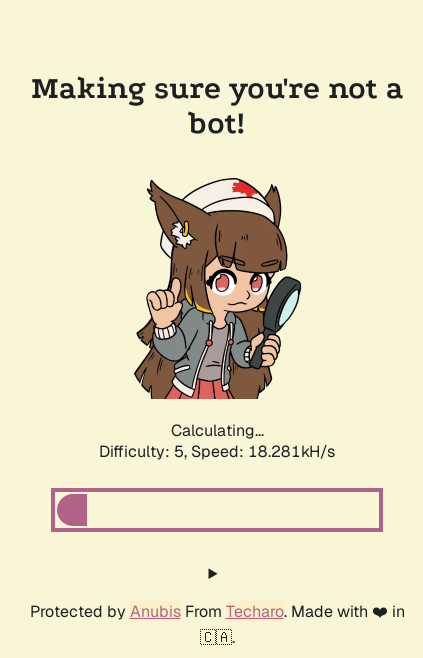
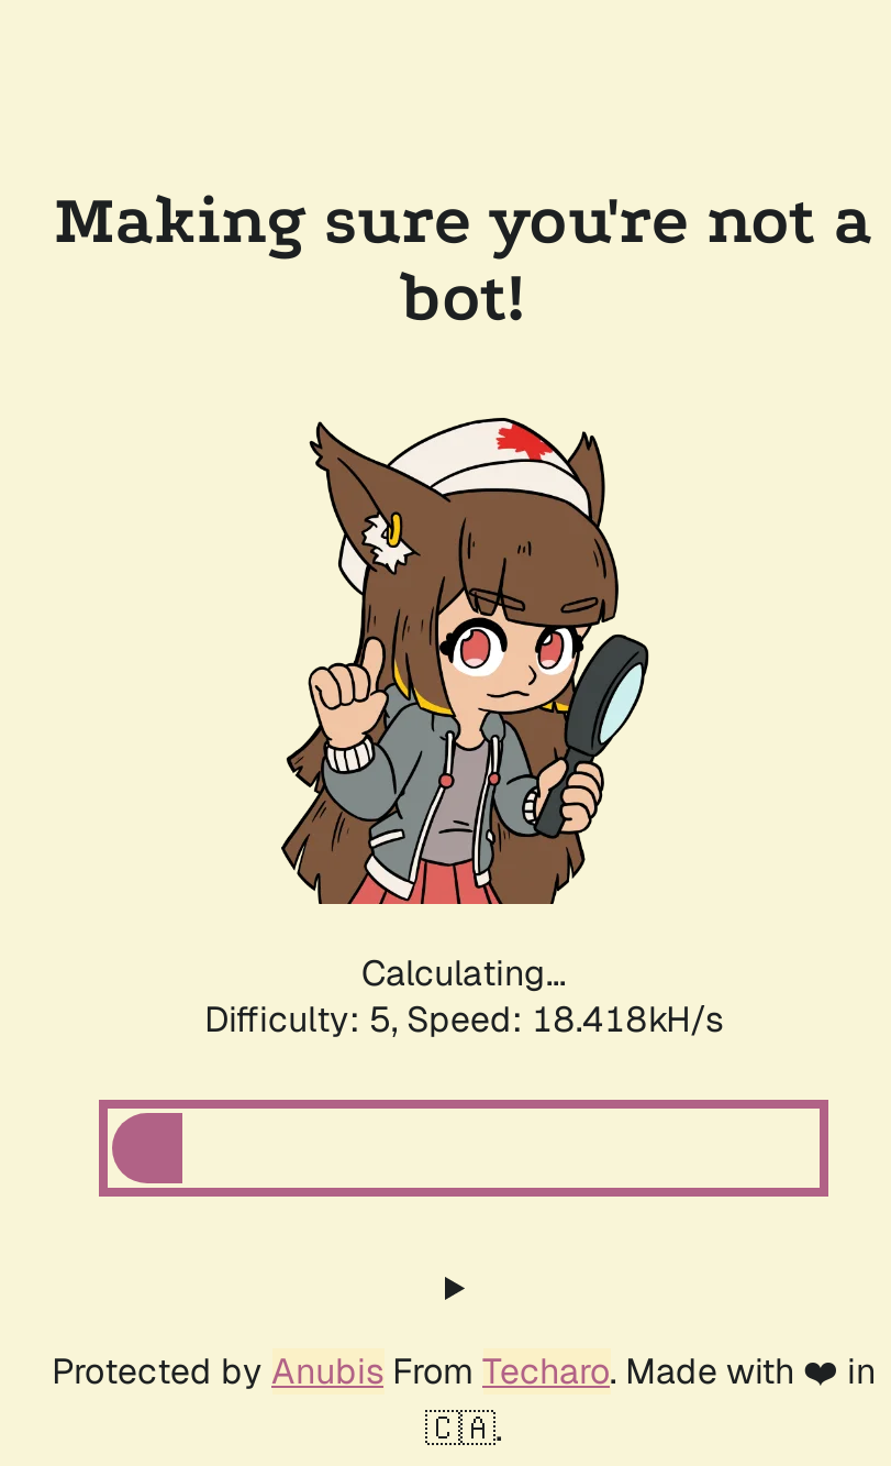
- Difficulty: 5, Speed: 18.281kH/s
+ Difficulty: 5, Speed: 18.418kH/s
